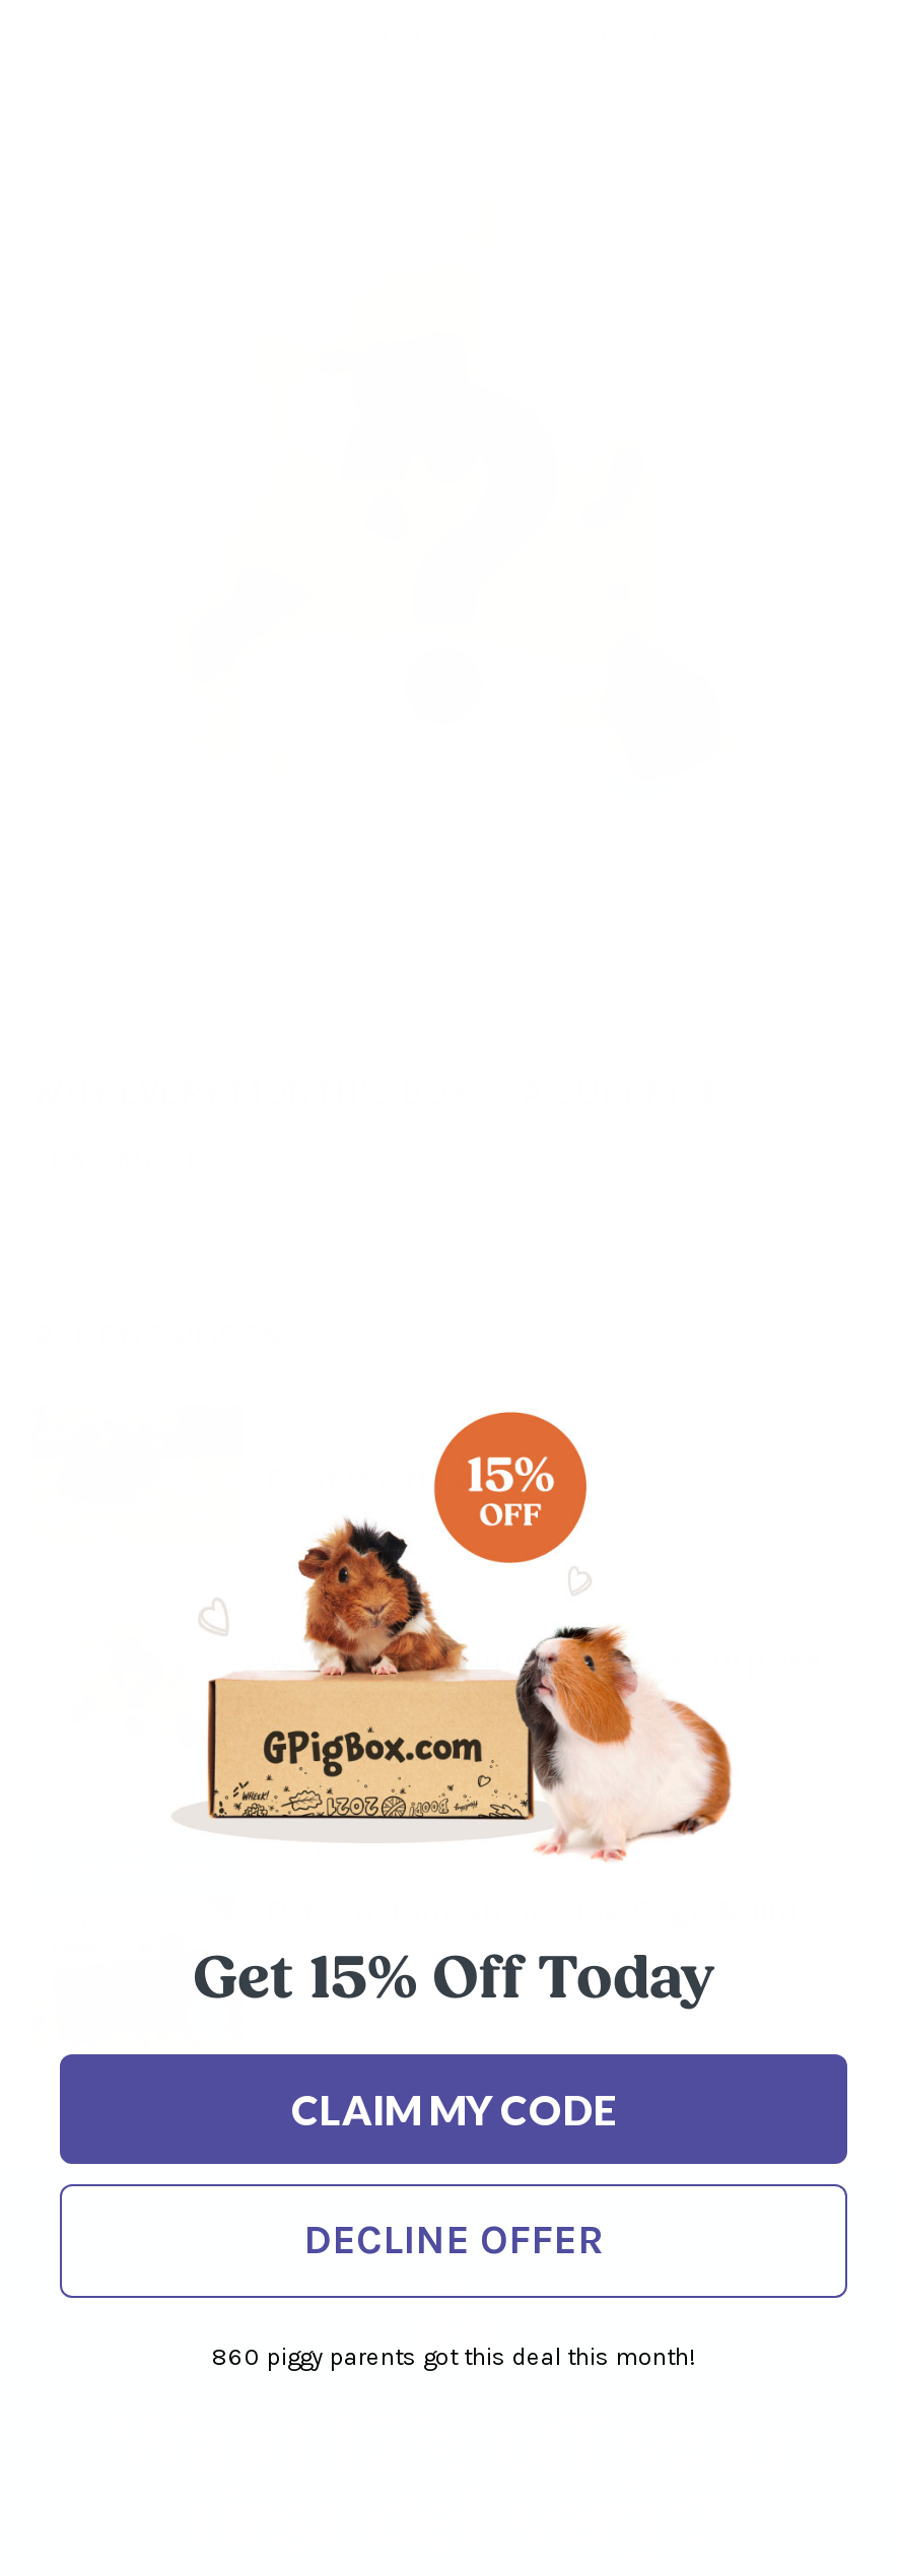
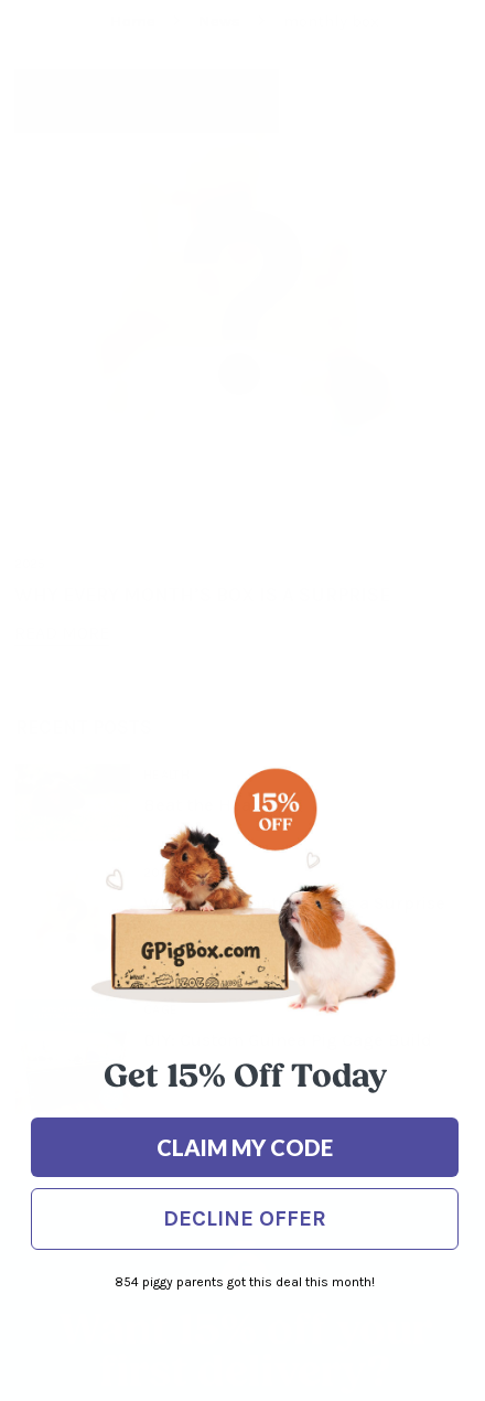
- 860 piggy parents got this deal this month!
+ 854 piggy parents got this deal this month!
